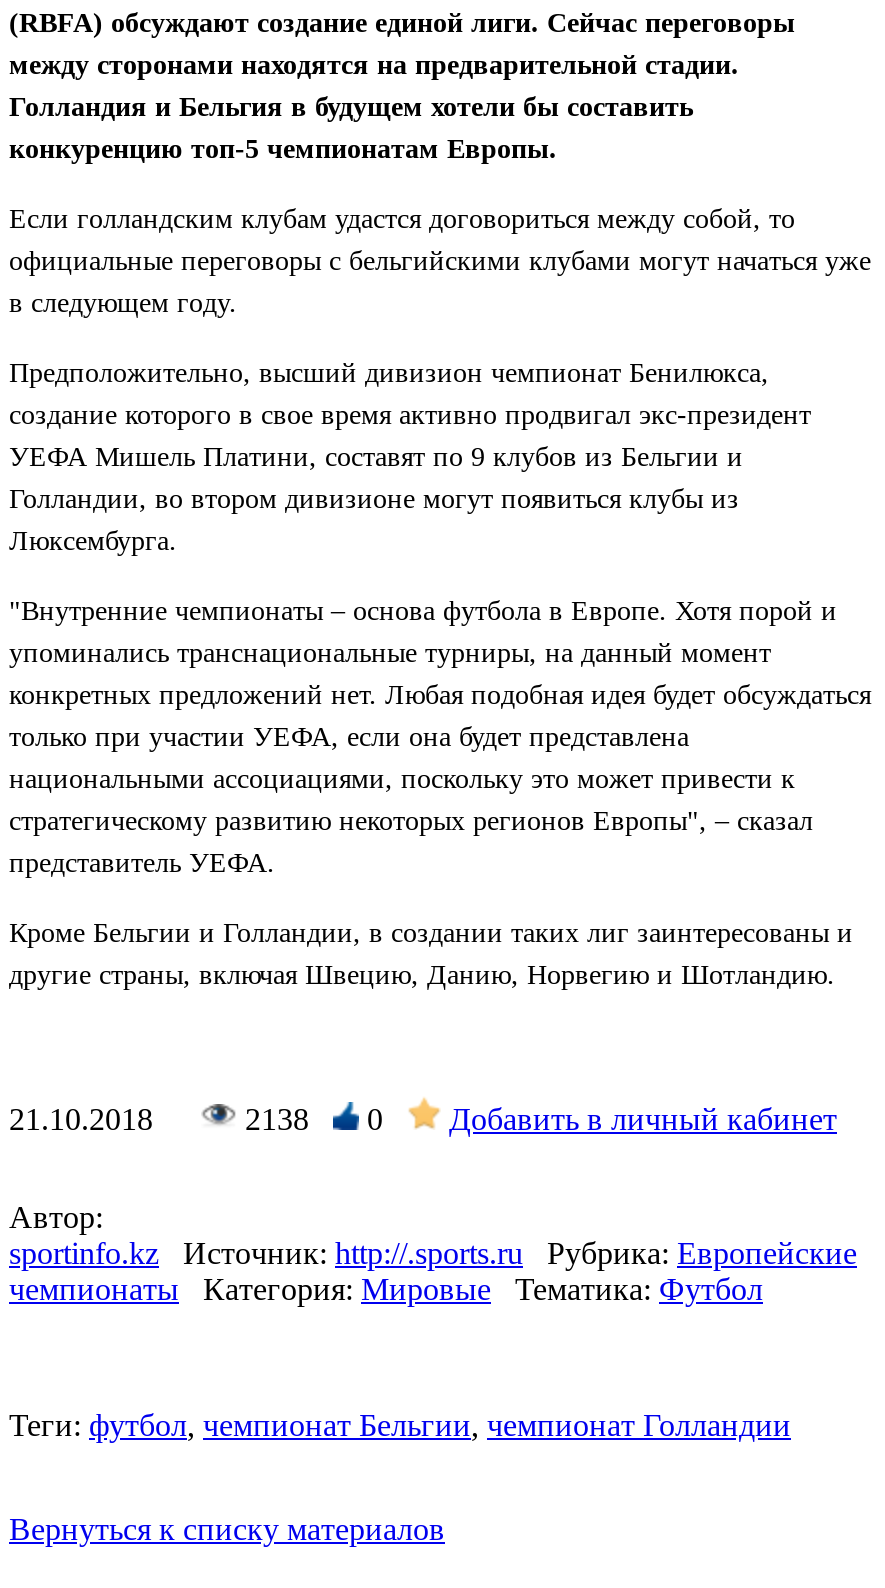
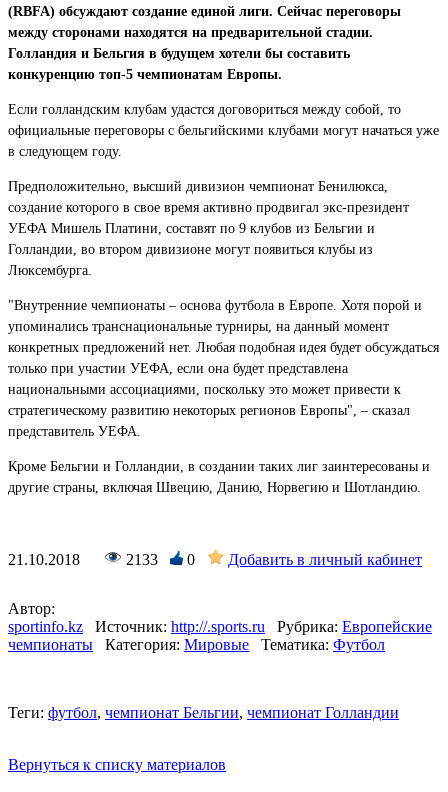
- 2138 0 Добавить в личный кабинет
+ 2133 0 Добавить в личный кабинет
